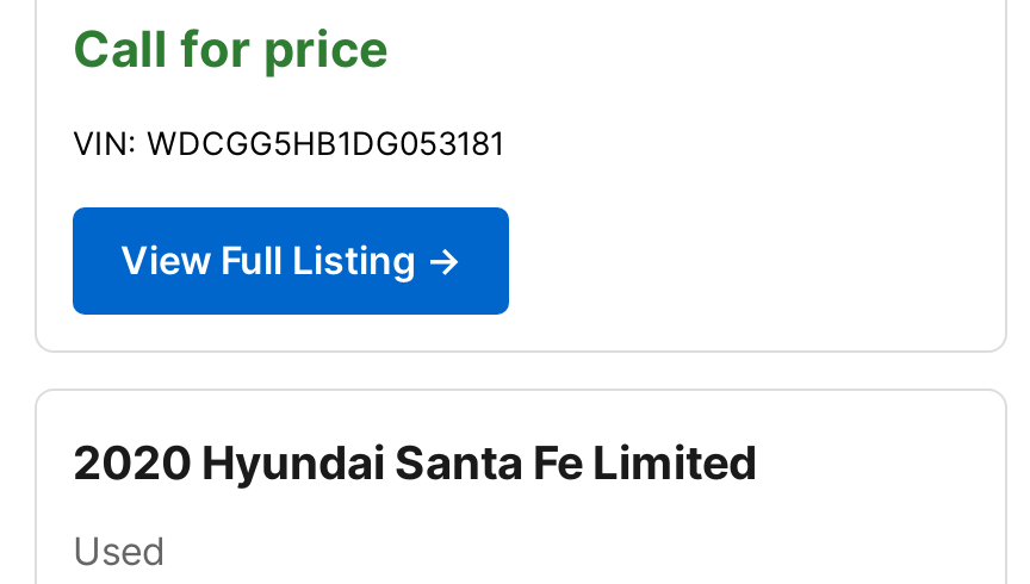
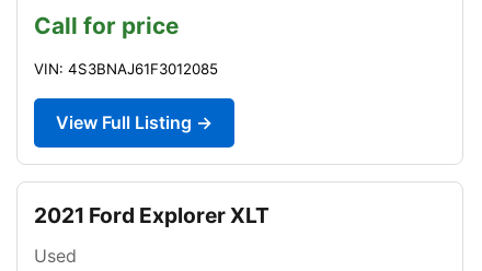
- VIN: WDCGG5HB1DG053181
+ VIN: 4S3BNAJ61F3012085

- 2020 Hyundai Santa Fe Limited
+ 2021 Ford Explorer XLT
